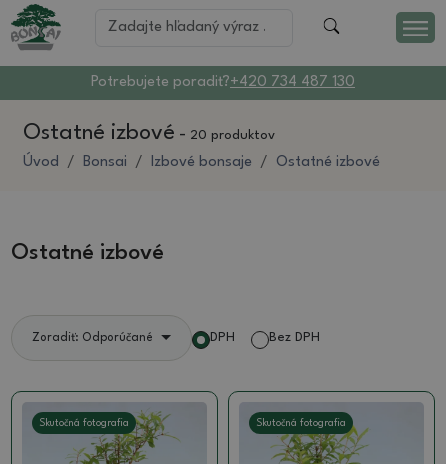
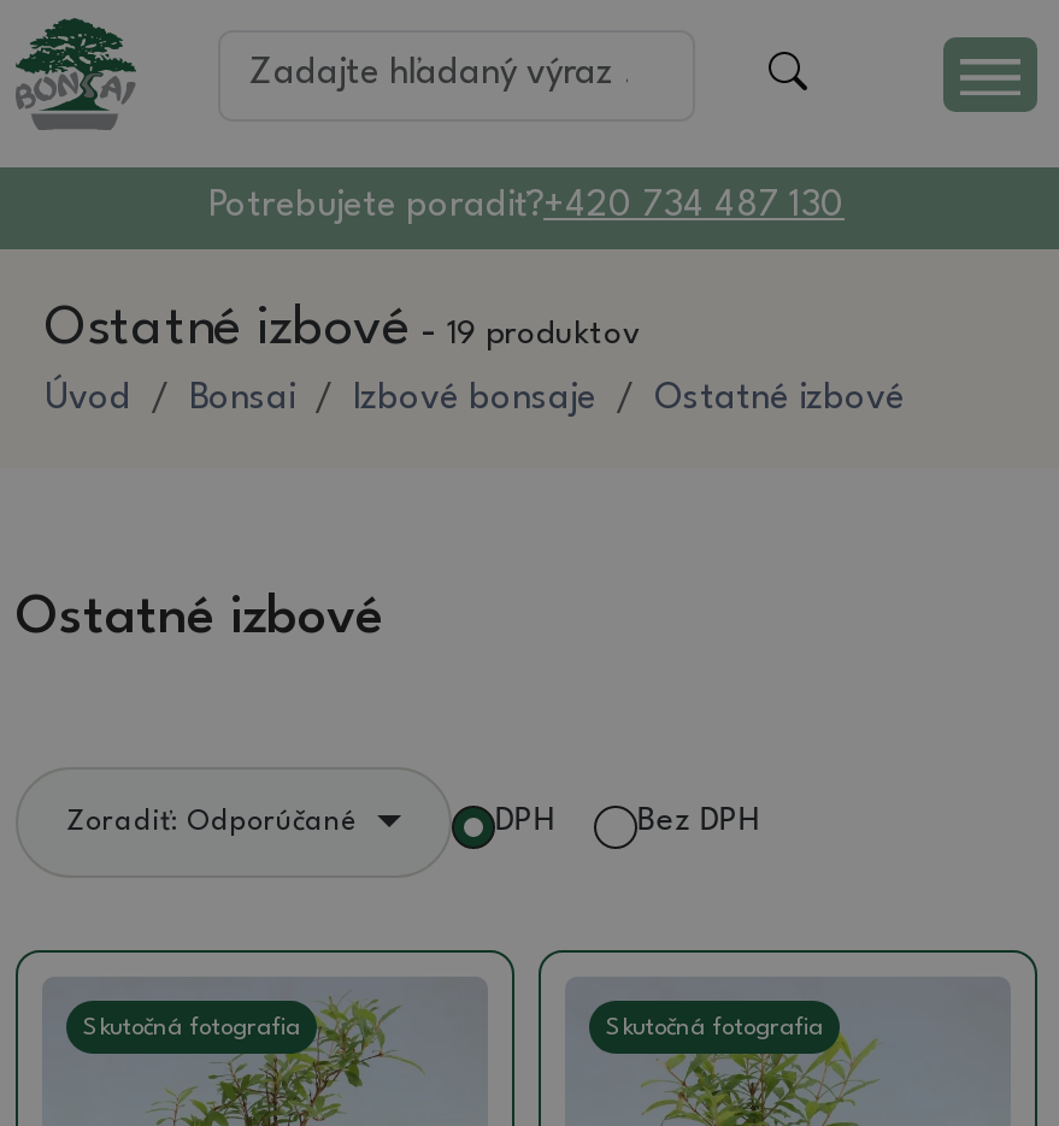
- Ostatné izbové - 20 produktov
+ Ostatné izbové - 19 produktov
